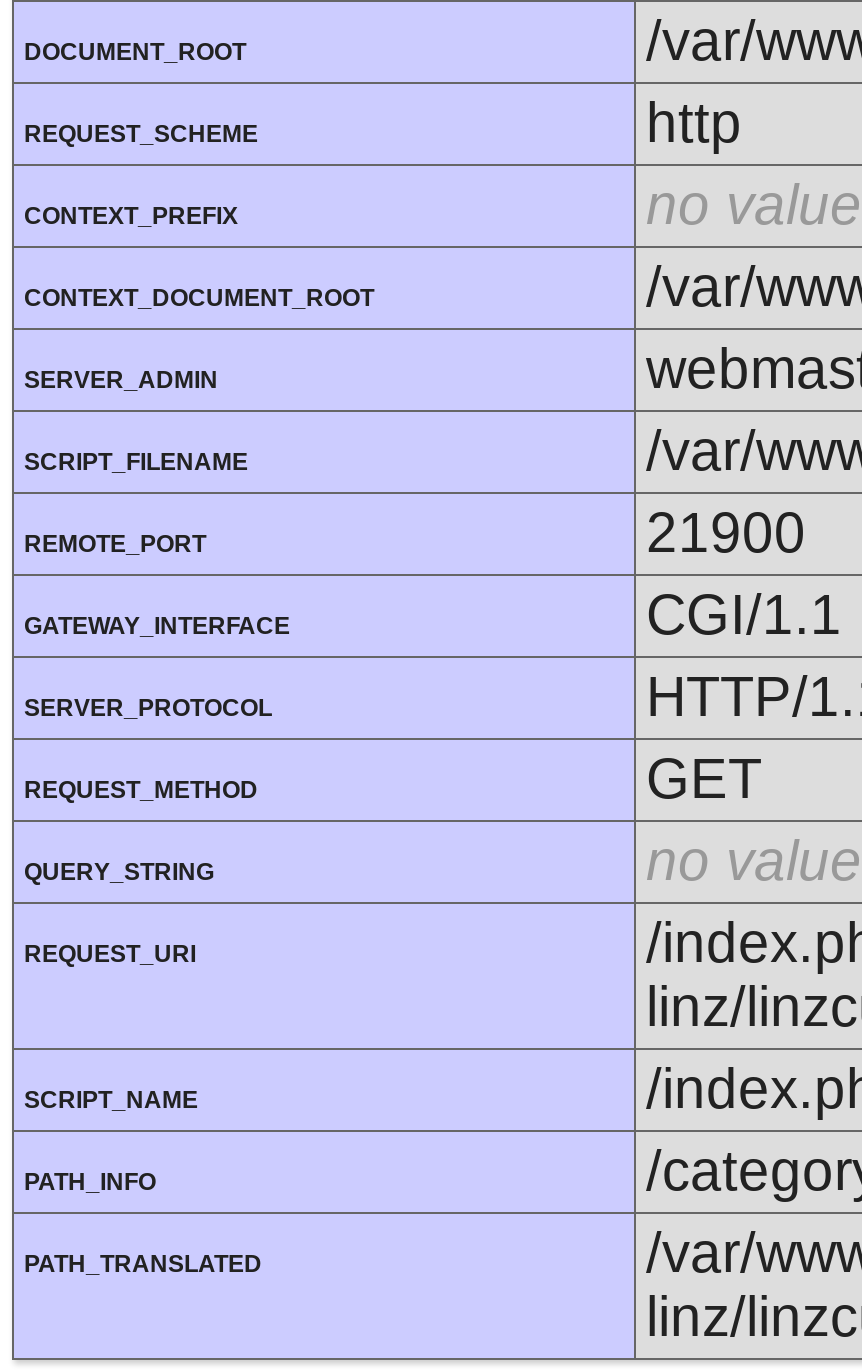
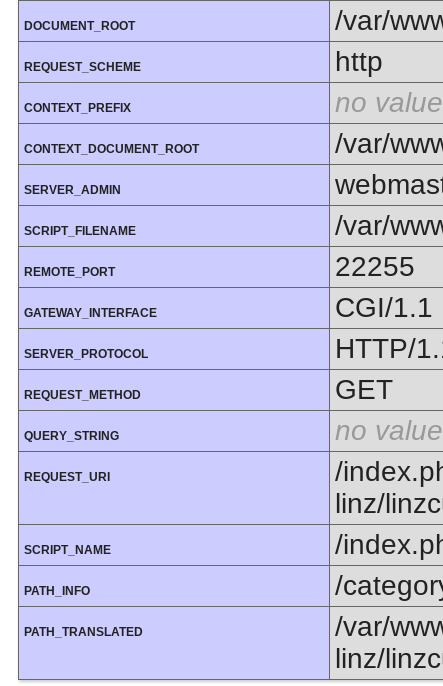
- 21900
+ 22255
